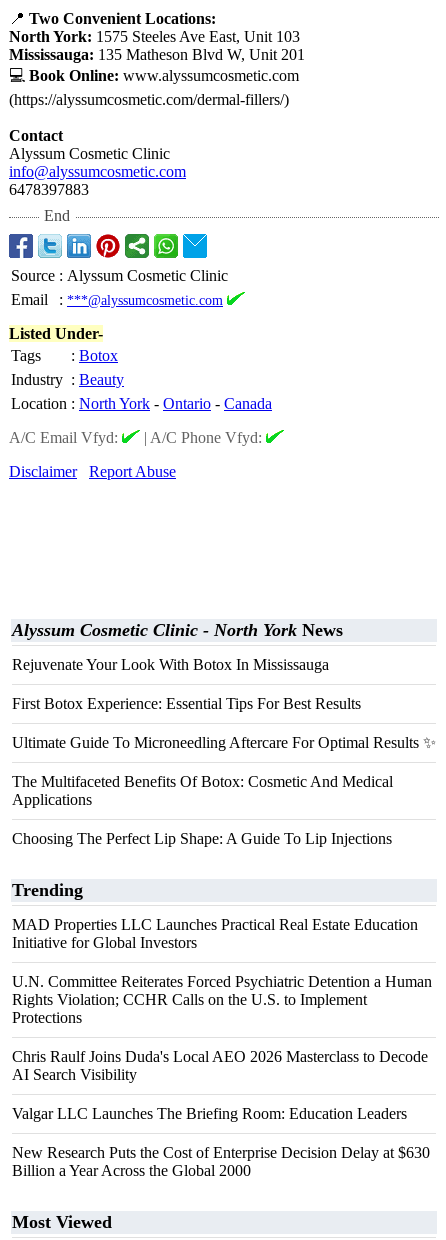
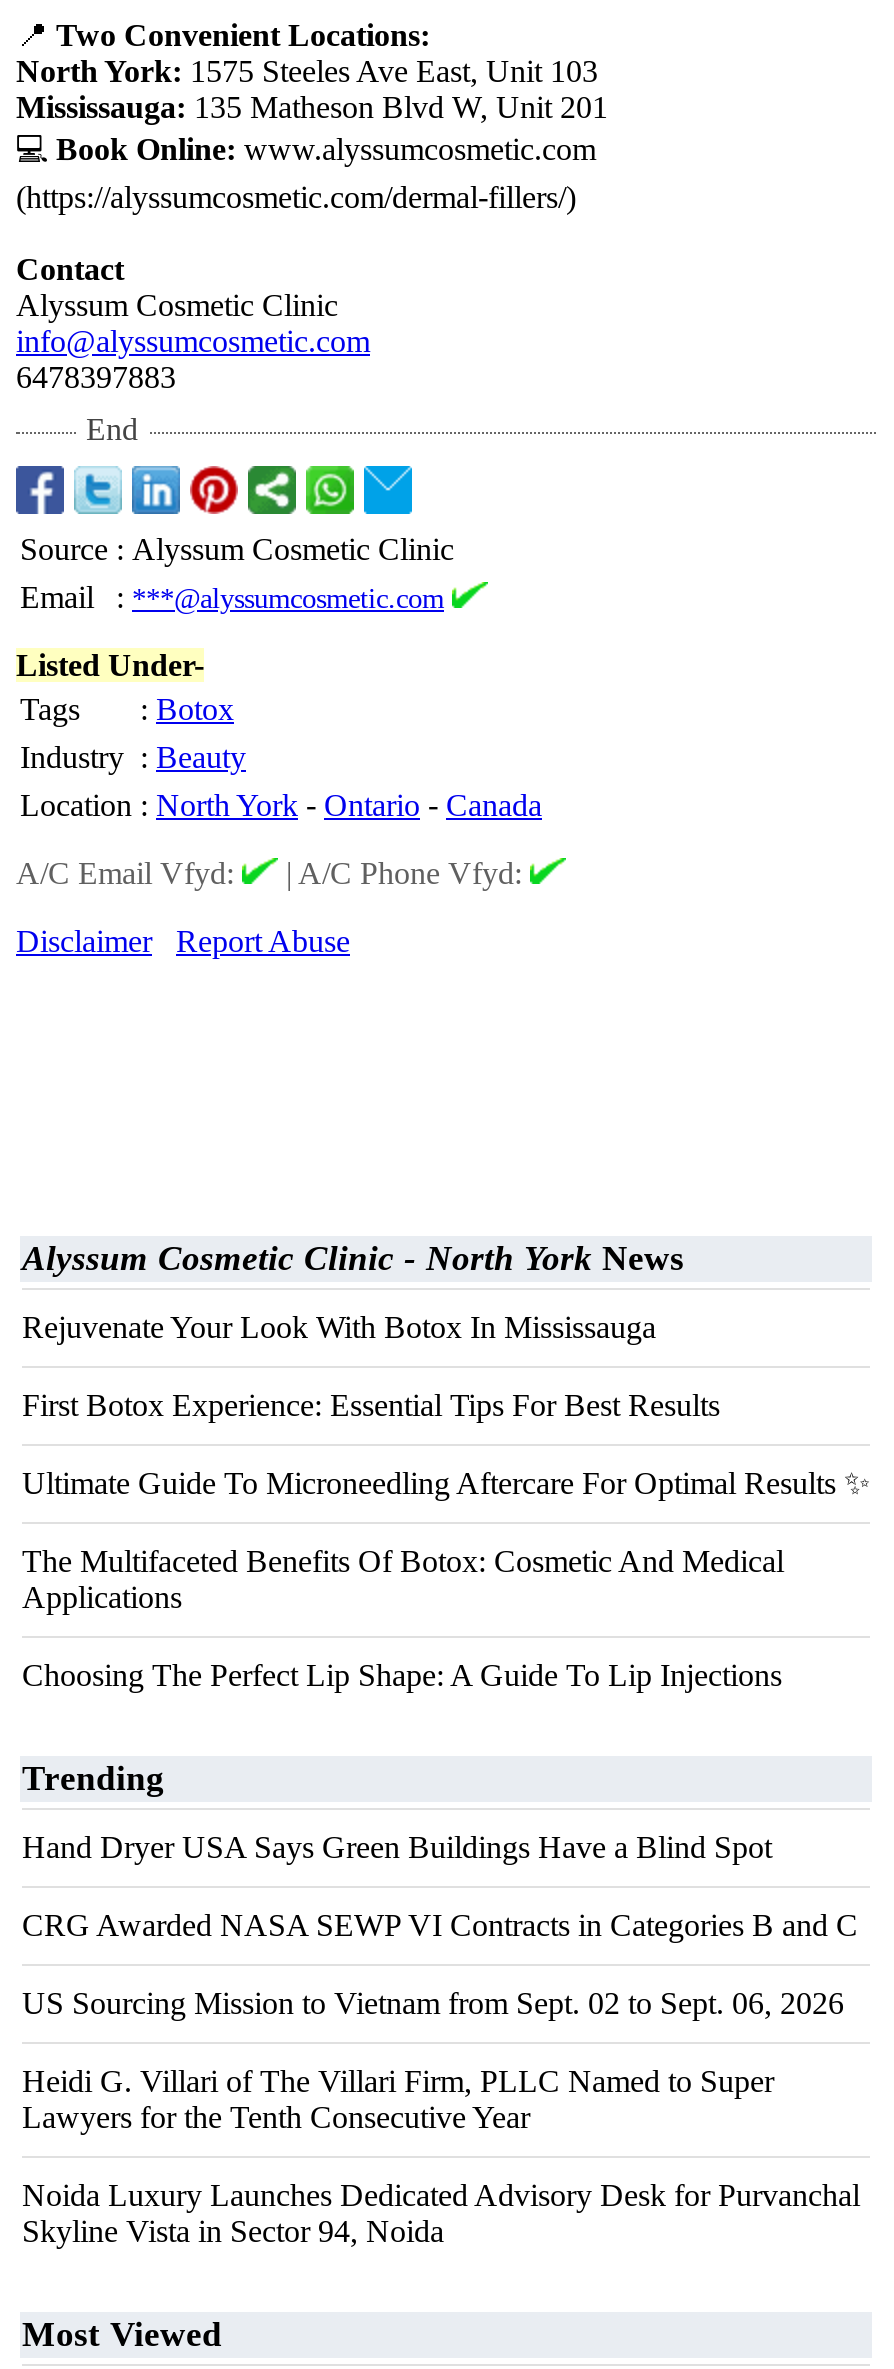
- MAD Properties LLC Launches Practical Real Estate Education
- Initiative for Global Investors
+ Hand Dryer USA Says Green Buildings Have a Blind Spot

- U.N. Committee Reiterates Forced Psychiatric Detention a Human
- Rights Violation; CCHR Calls on the U.S. to Implement
- Protections
+ CRG Awarded NASA SEWP VI Contracts in Categories B and C

- Chris Raulf Joins Duda's Local AEO 2026 Masterclass to Decode
- AI Search Visibility
+ US Sourcing Mission to Vietnam from Sept. 02 to Sept. 06, 2026

- Valgar LLC Launches The Briefing Room: Education Leaders
+ Heidi G. Villari of The Villari Firm, PLLC Named to Super
+ Lawyers for the Tenth Consecutive Year

- New Research Puts the Cost of Enterprise Decision Delay at $630
- Billion a Year Across the Global 2000
+ Noida Luxury Launches Dedicated Advisory Desk for Purvanchal
+ Skyline Vista in Sector 94, Noida
